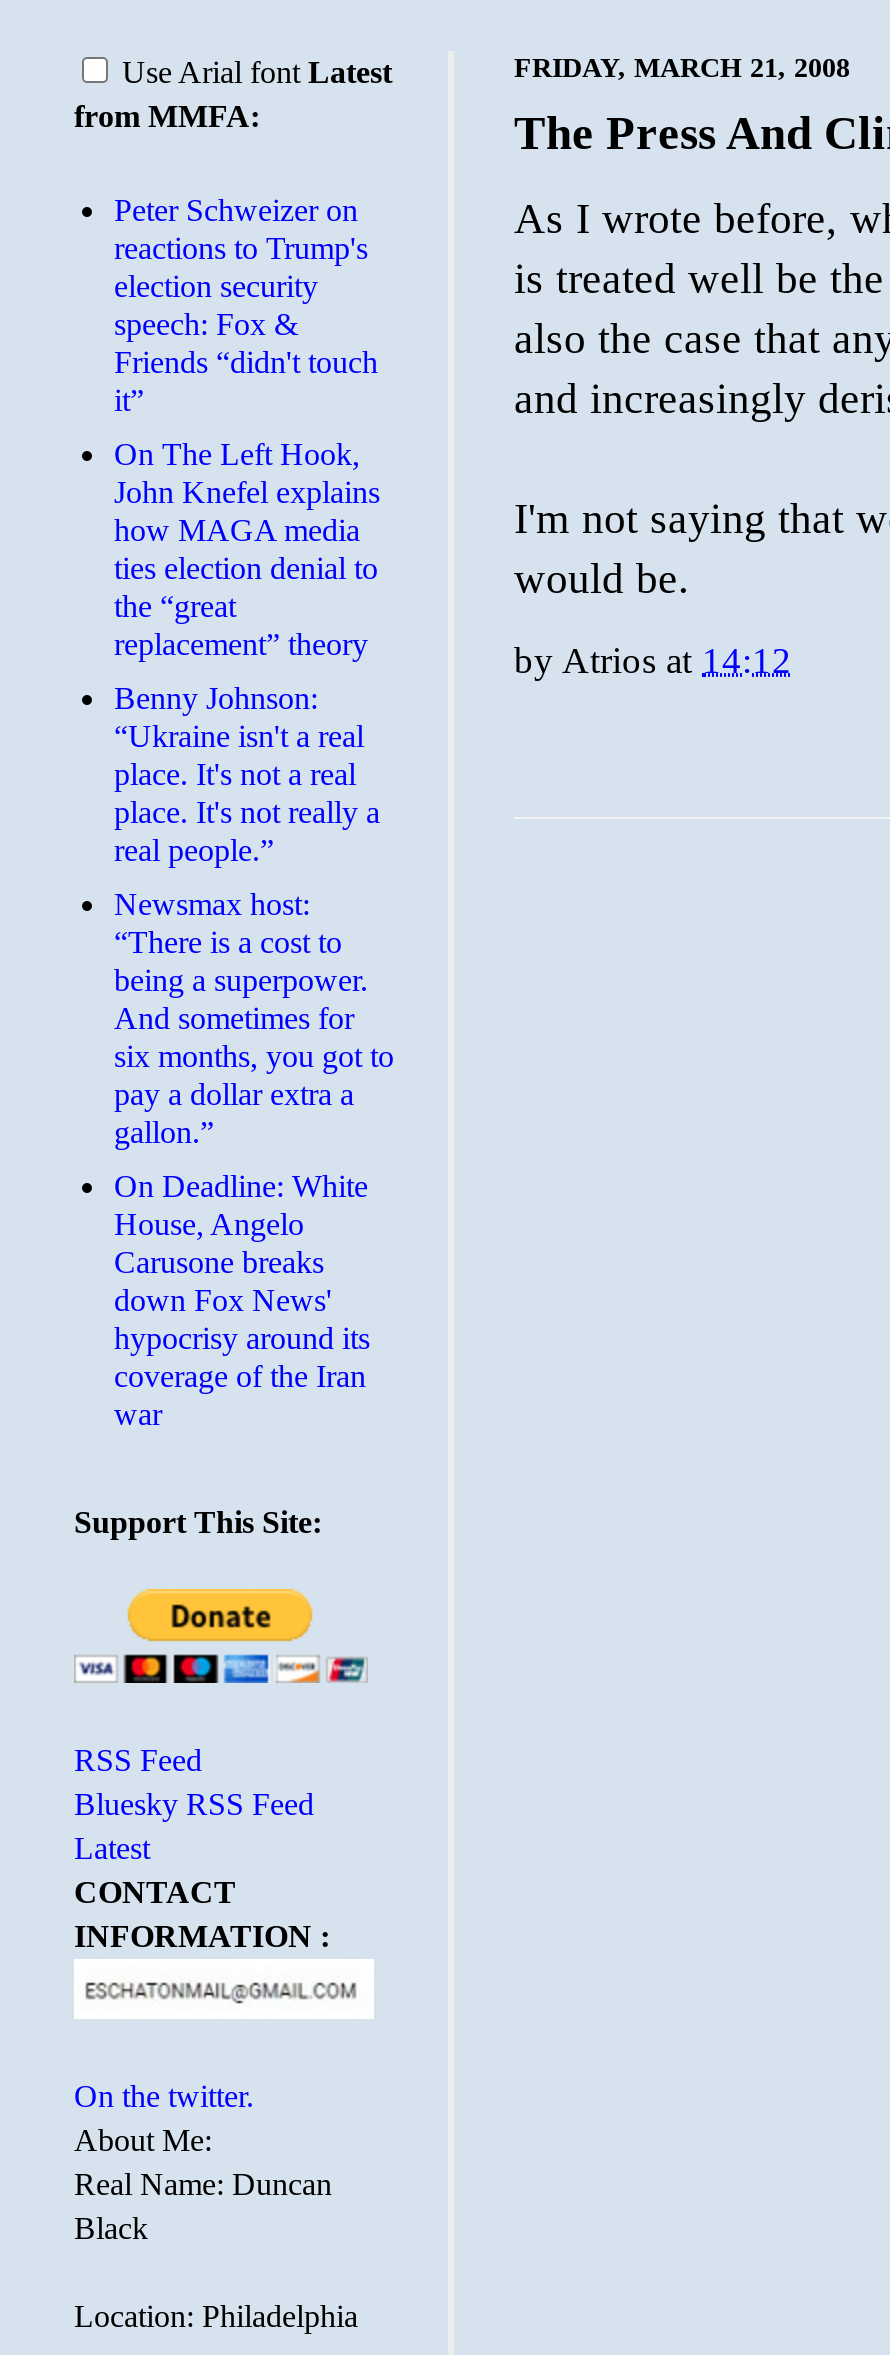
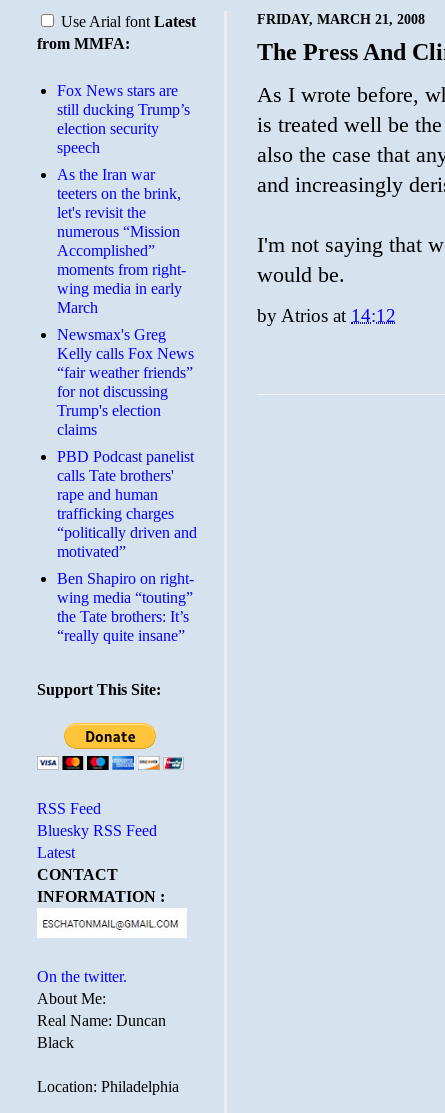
- Peter Schweizer on
- reactions to Trump's
+ Fox News stars are
+ still ducking Trump’s

- speech: Fox &
- Friends “didn't touch
- it”
+ speech

- On The Left Hook,
- John Knefel explains
- how MAGA media
- ties election denial to
- the “great
- replacement” theory
+ As the Iran war
+ teeters on the brink,
+ let's revisit the
+ numerous “Mission
+ Accomplished”
+ moments from right-
+ wing media in early
+ March

- Benny Johnson:
- “Ukraine isn't a real
- place. It's not a real
- place. It's not really a
- real people.”
+ Newsmax's Greg
+ Kelly calls Fox News
+ “fair weather friends”
+ for not discussing
+ Trump's election
+ claims

- Newsmax host:
- “There is a cost to
- being a superpower.
- And sometimes for
- six months, you got to
- pay a dollar extra a
- gallon.”
+ PBD Podcast panelist
+ calls Tate brothers'
+ rape and human
+ trafficking charges
+ “politically driven and
+ motivated”

- On Deadline: White
- House, Angelo
- Carusone breaks
- down Fox News'
- hypocrisy around its
- coverage of the Iran
- war
+ Ben Shapiro on right-
+ wing media “touting”
+ the Tate brothers: It’s
+ “really quite insane”
